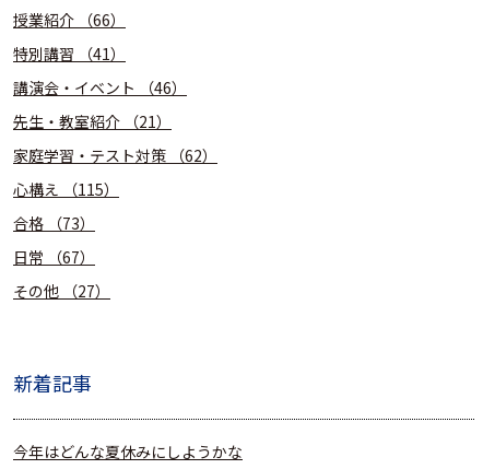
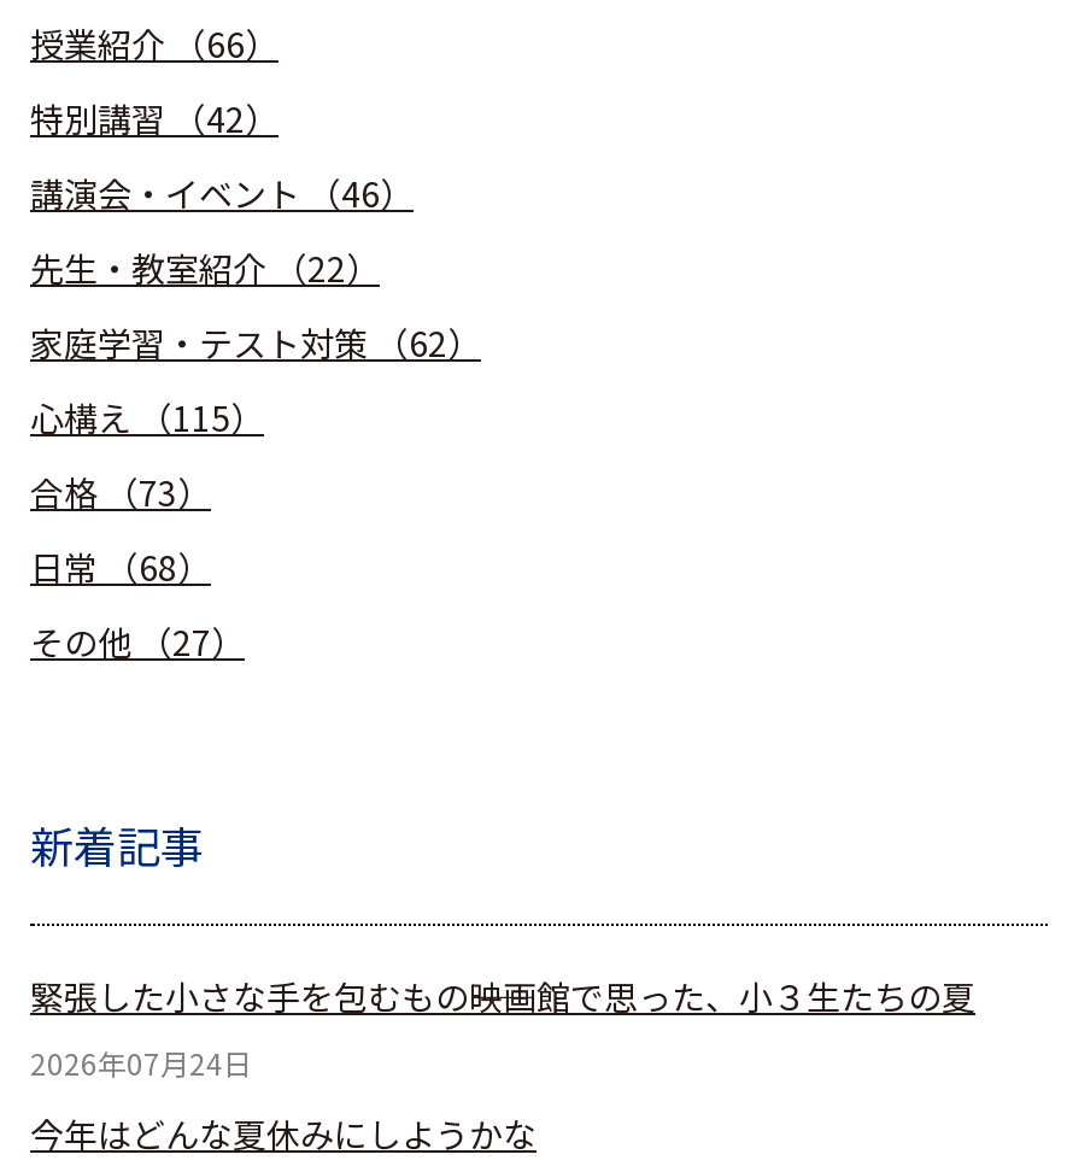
- 特別講習（41）
+ 特別講習（42）

- 先生・教室紹介（21）
+ 先生・教室紹介（22）

- 日常（67）
+ 日常（68）

+ 緊張した小さな手を包むもの――映画館で思った、小３生たちの夏
+ 2026年07月24日
